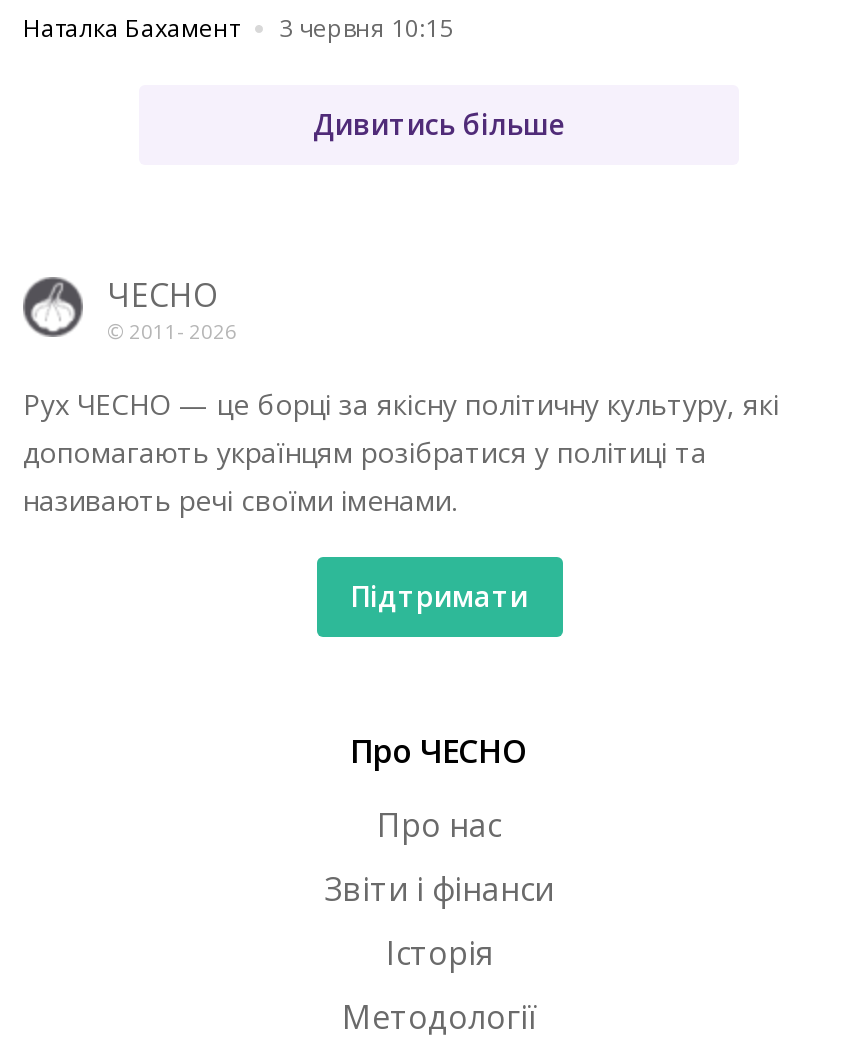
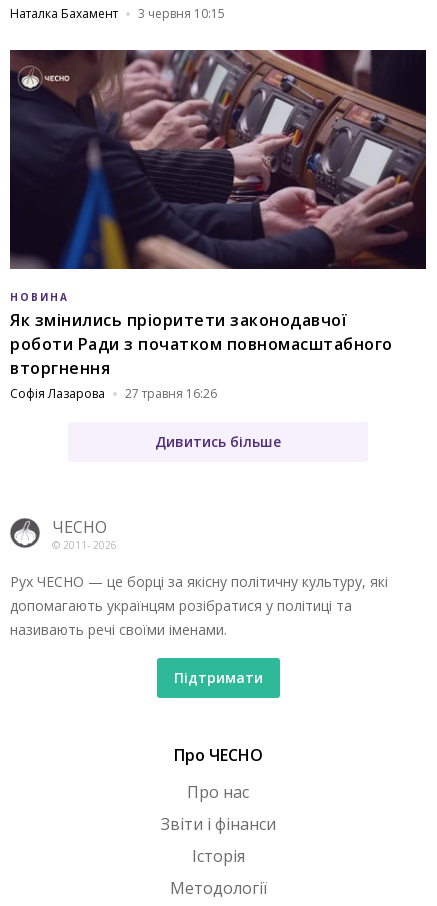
+ [image]
+ НОВИНА
+ Як змінились пріоритети законодавчої
+ роботи Ради з початком повномасштабного
+ вторгнення
+ Софія Лазарова
+ 27 травня 16:26
